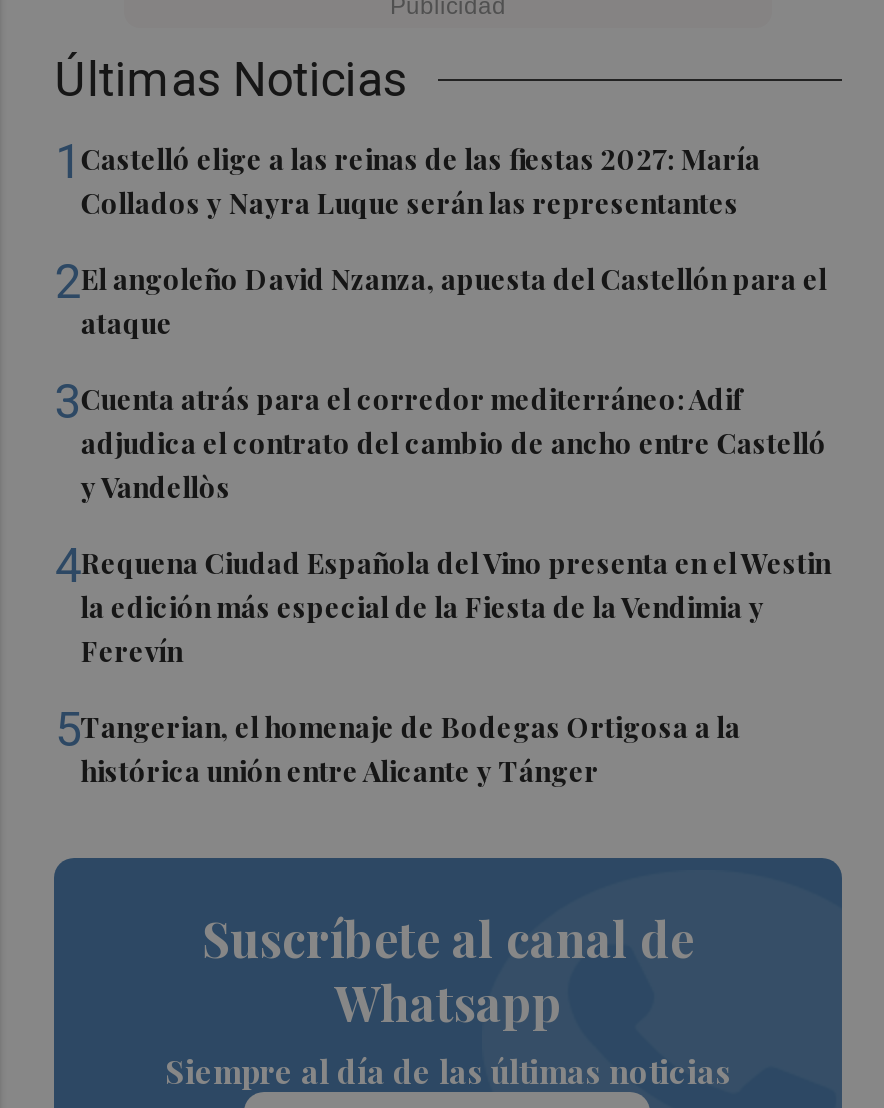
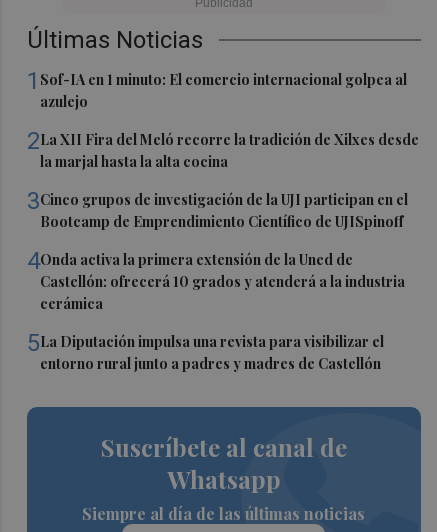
- 1 Castelló elige a las reinas de las fiestas 2027: María
- Collados y Nayra Luque serán las representantes
+ 1 Sof-IA en 1 minuto: El comercio internacional golpea al
+ azulejo

- 2El angoleño David Nzanza, apuesta del Castellón para el
- ataque
+ 2La XII Fira del Meló recorre la tradición de Xilxes desde
+ la marjal hasta la alta cocina

- 3Cuenta atrás para el corredor mediterráneo: Adif
- adjudica el contrato del cambio de ancho entre Castelló
- y Vandellòs
+ 3Cinco grupos de investigación de la UJI participan en el
+ Bootcamp de Emprendimiento Científico de UJISpinoff

- 4Requena Ciudad Española del Vino presenta en el Westin
- la edición más especial de la Fiesta de la Vendimia y
- Ferevín
+ 4Onda activa la primera extensión de la Uned de
+ Castellón: ofrecerá 10 grados y atenderá a la industria
+ cerámica

- 5Tangerian, el homenaje de Bodegas Ortigosa a la
- histórica unión entre Alicante y Tánger
+ 5La Diputación impulsa una revista para visibilizar el
+ entorno rural junto a padres y madres de Castellón
